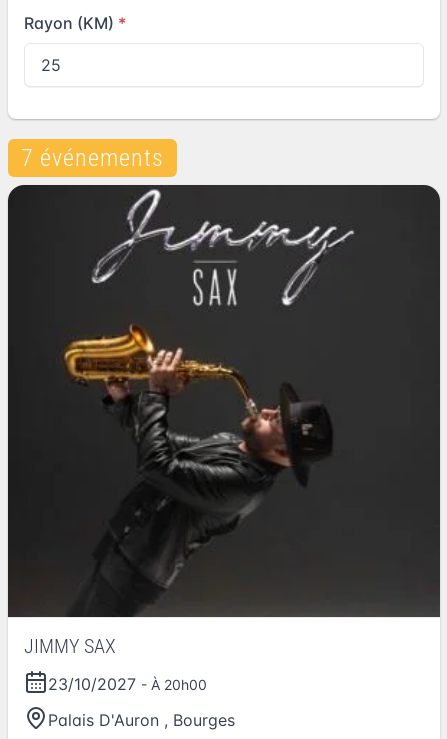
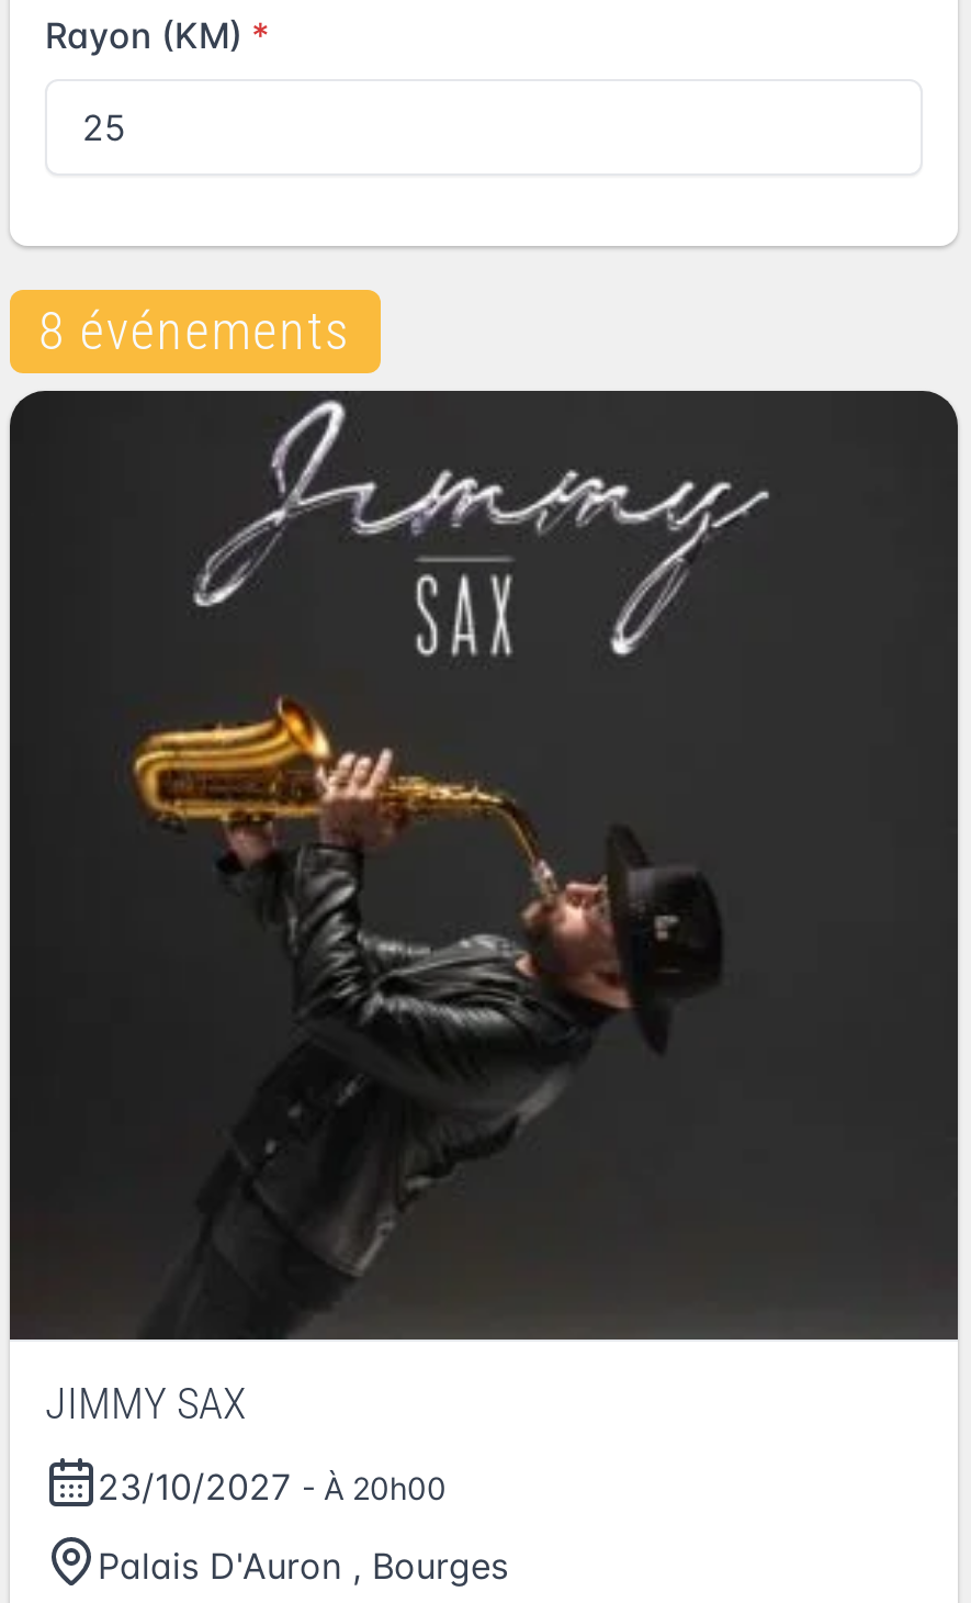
- 7 événements
+ 8 événements
